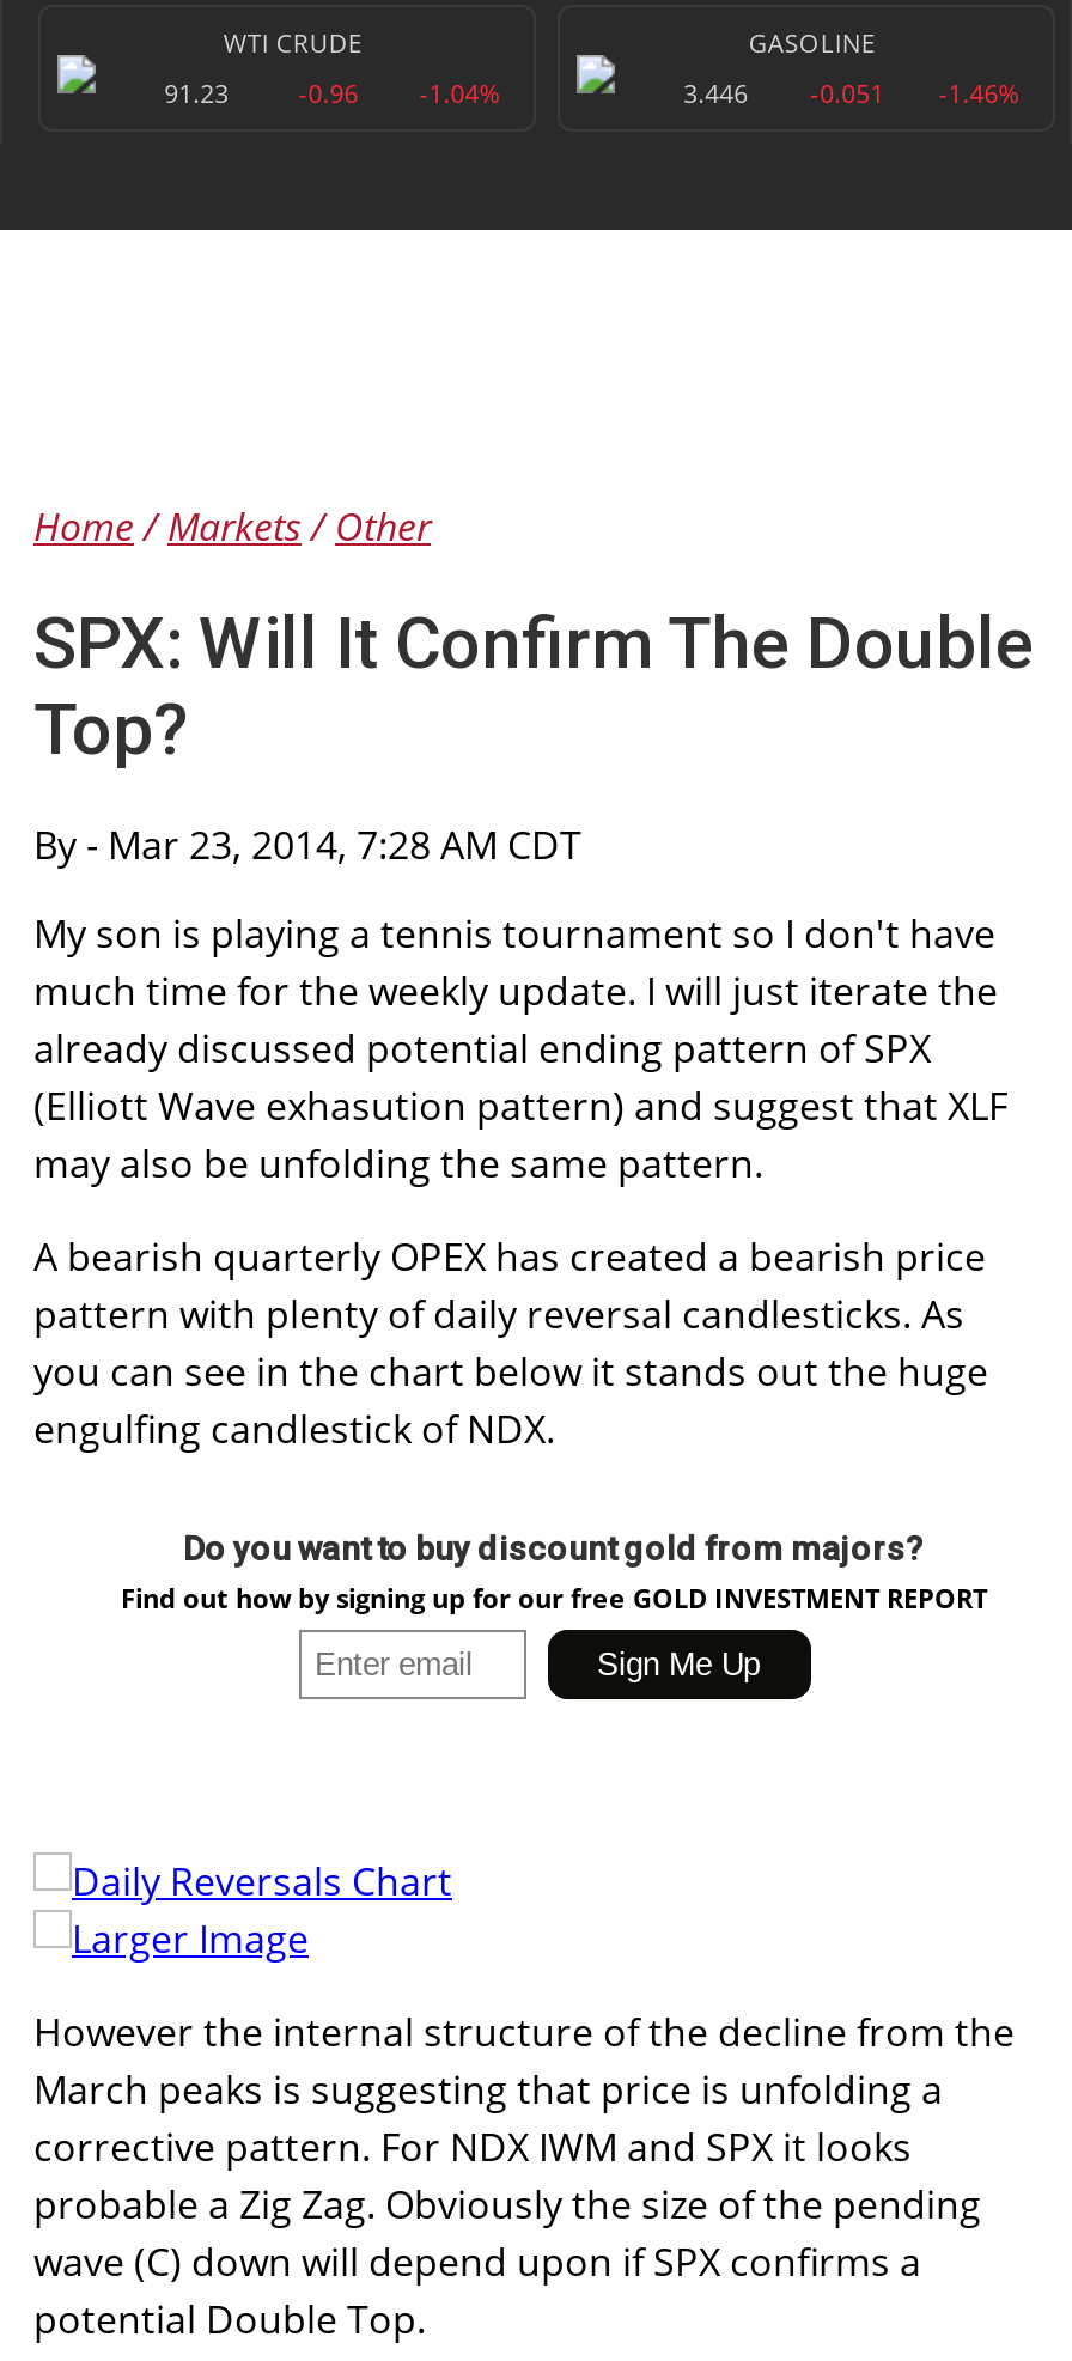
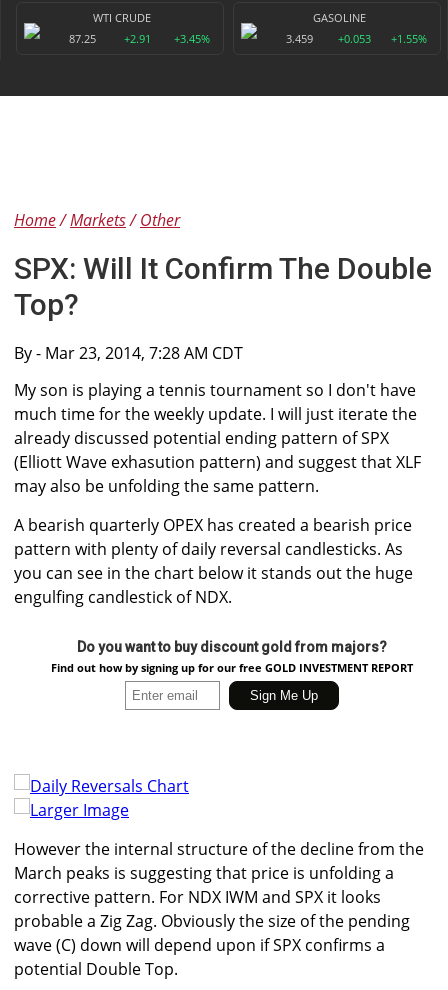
- 91.23
+ 87.25

- -0.96
+ +2.91

- -1.04%
+ +3.45%

- 3.446
+ 3.459

- -0.051
+ +0.053

- -1.46%
+ +1.55%
